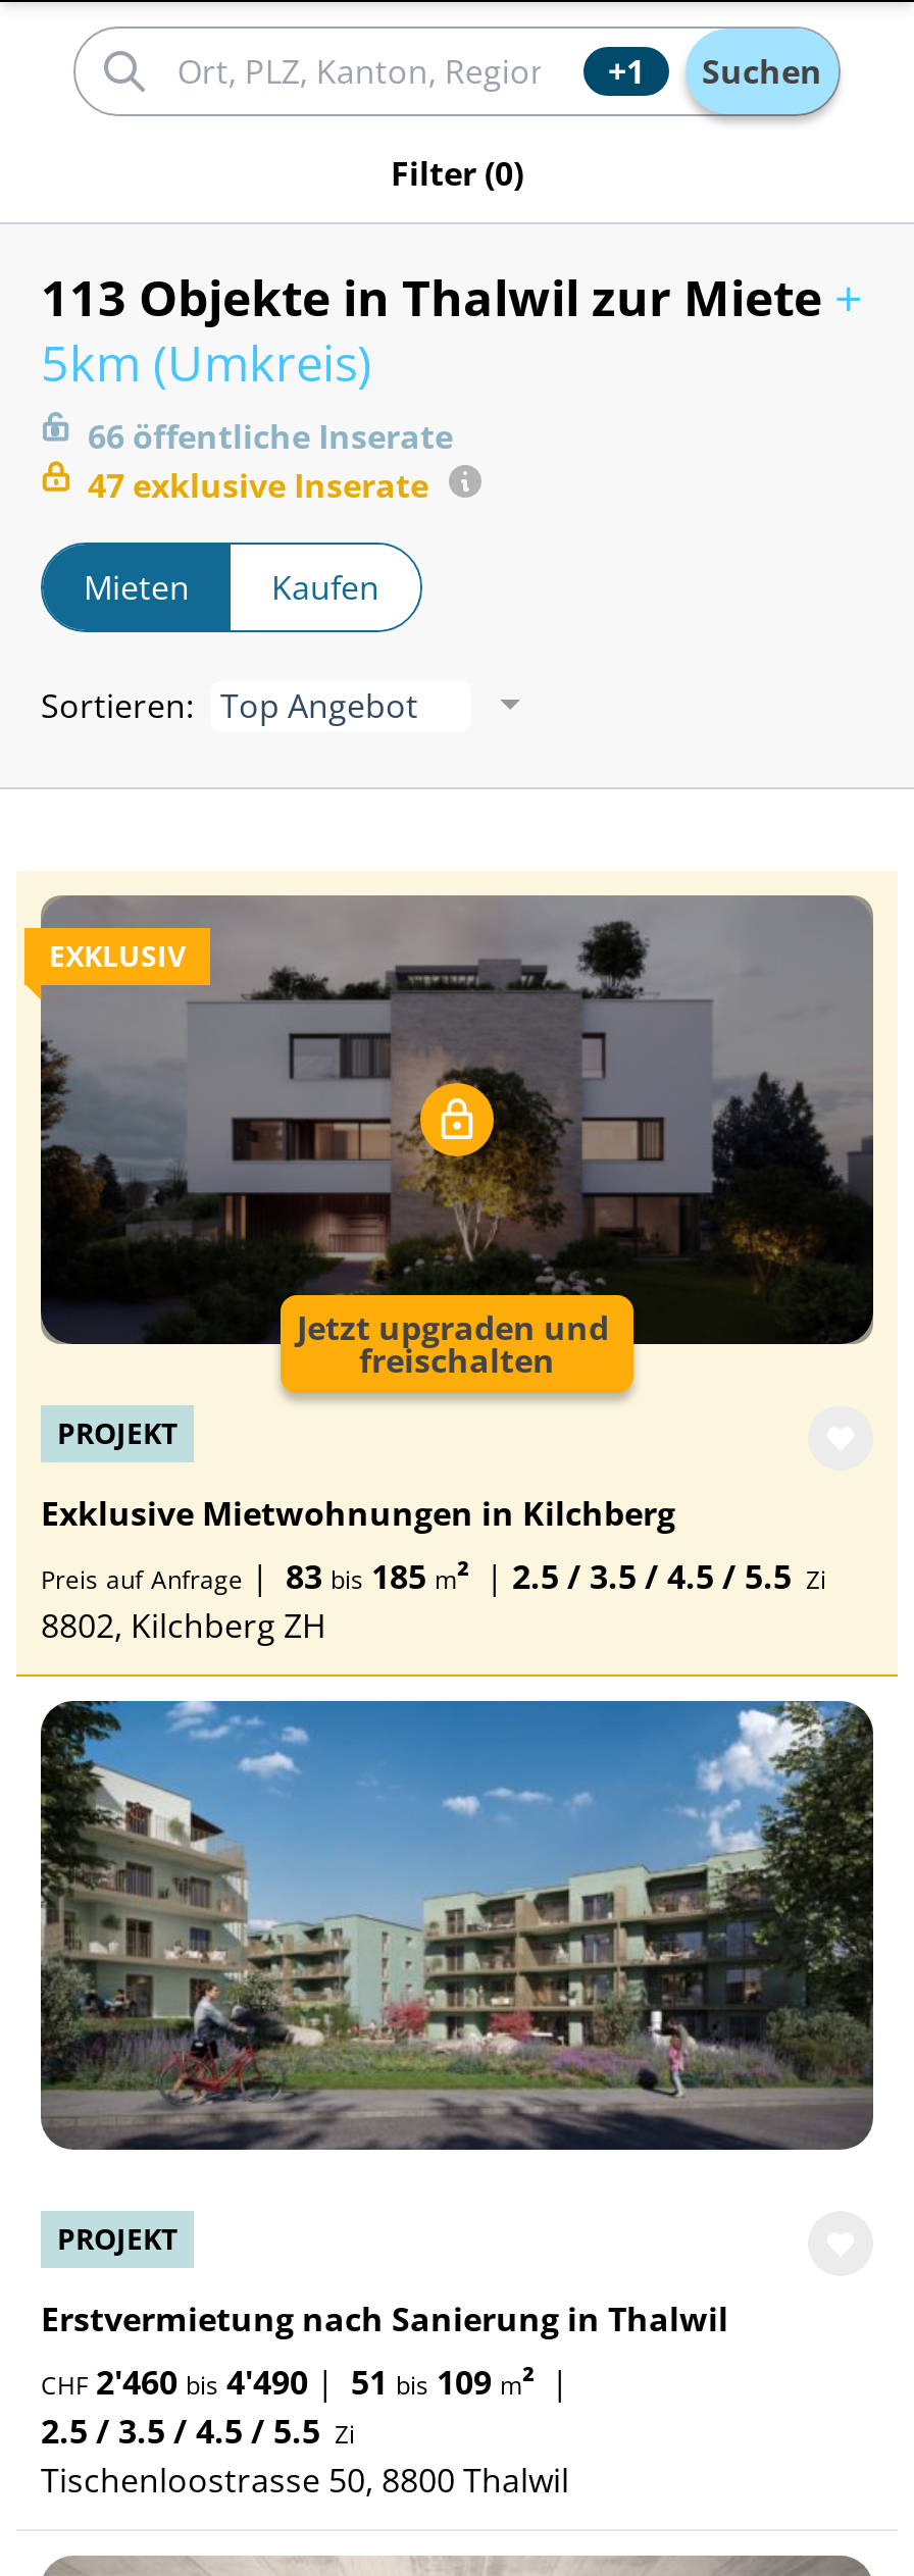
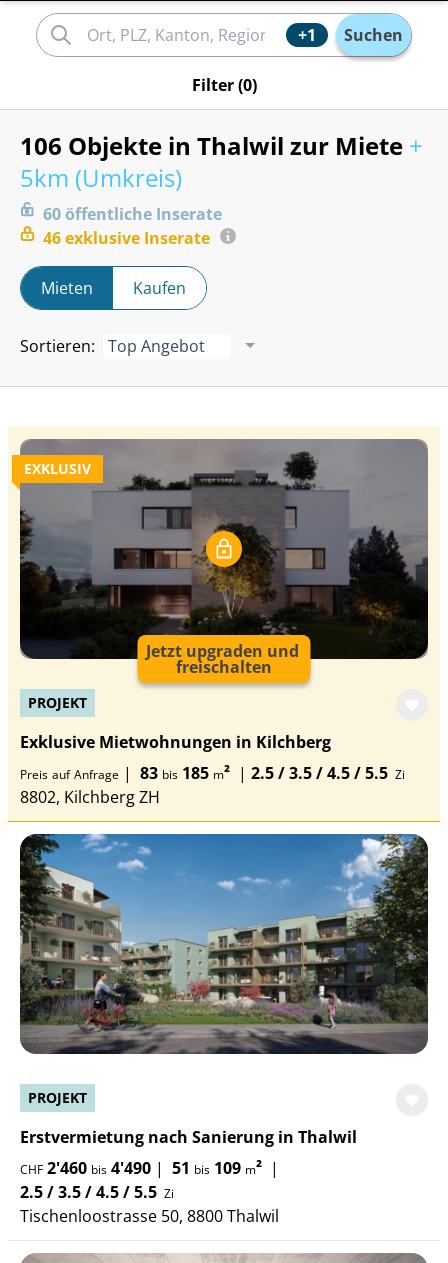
- 113 Objekte in Thalwil zur Miete +
+ 106 Objekte in Thalwil zur Miete +

- 66 öffentliche Inserate
+ 60 öffentliche Inserate

- 47 exklusive Inserate
+ 46 exklusive Inserate
